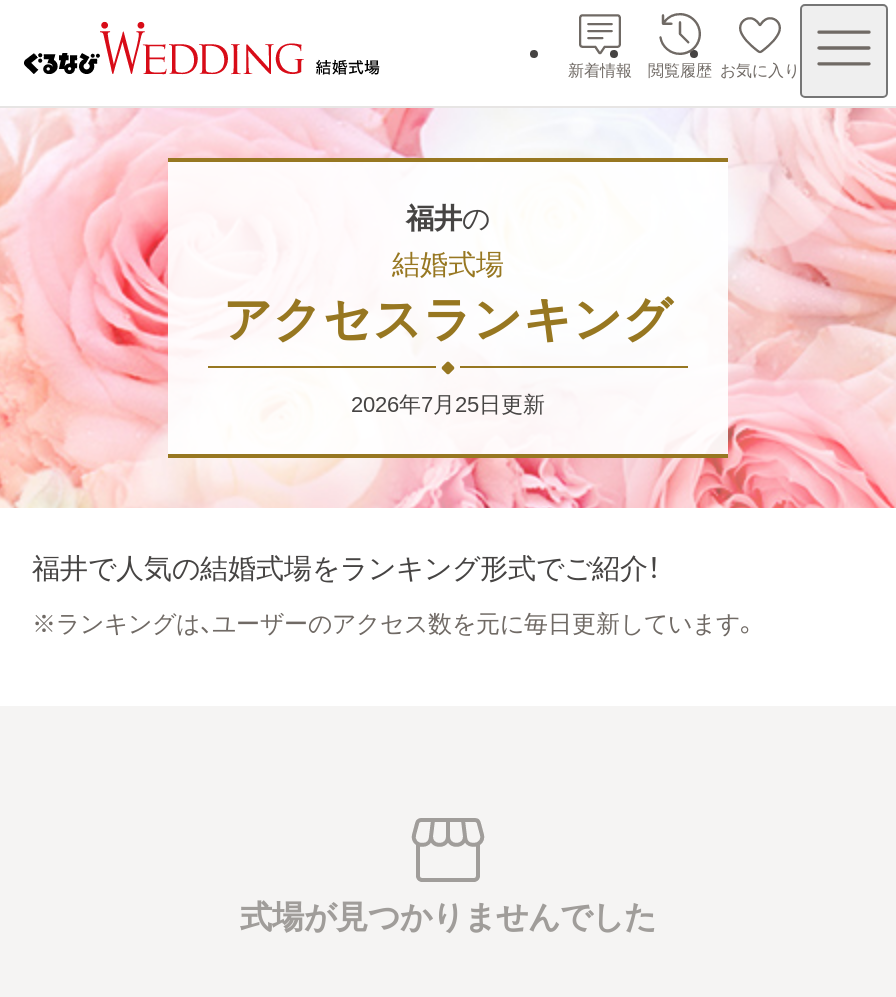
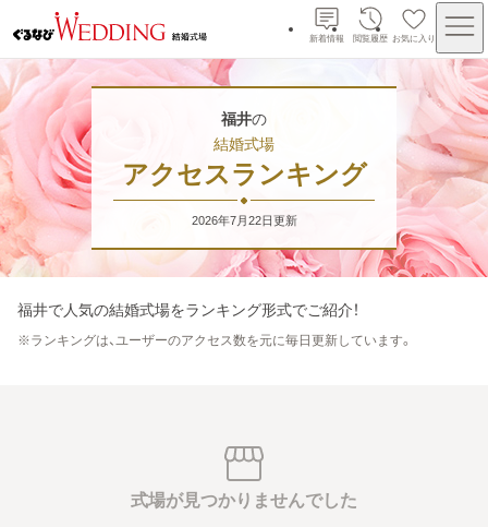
- 2026年7月25日更新
+ 2026年7月22日更新
